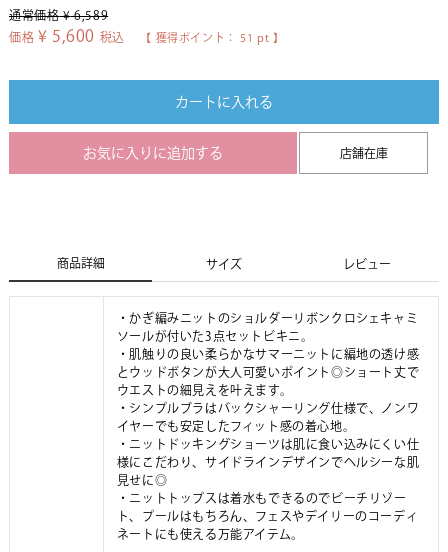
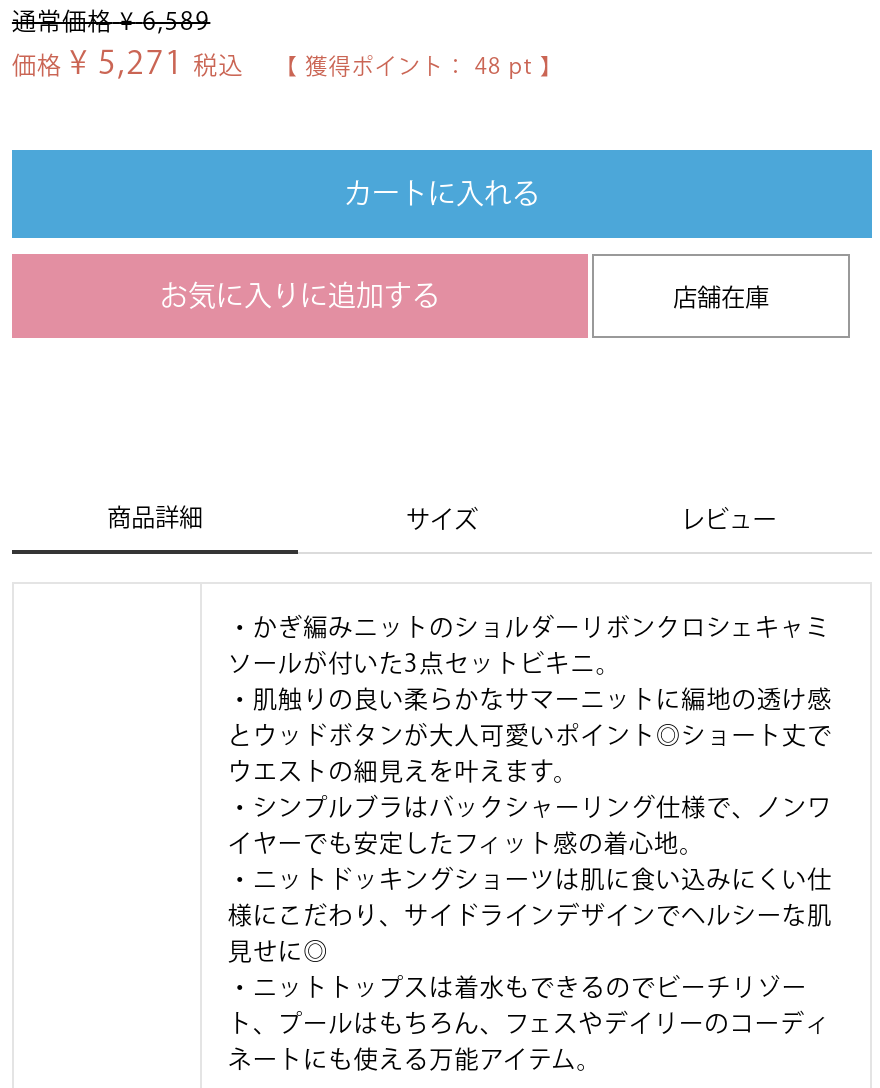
- 価格 ¥ 5,600 税込
+ 価格 ¥ 5,271 税込

- 【 獲得ポイント： 51 pt 】
+ 【 獲得ポイント： 48 pt 】
